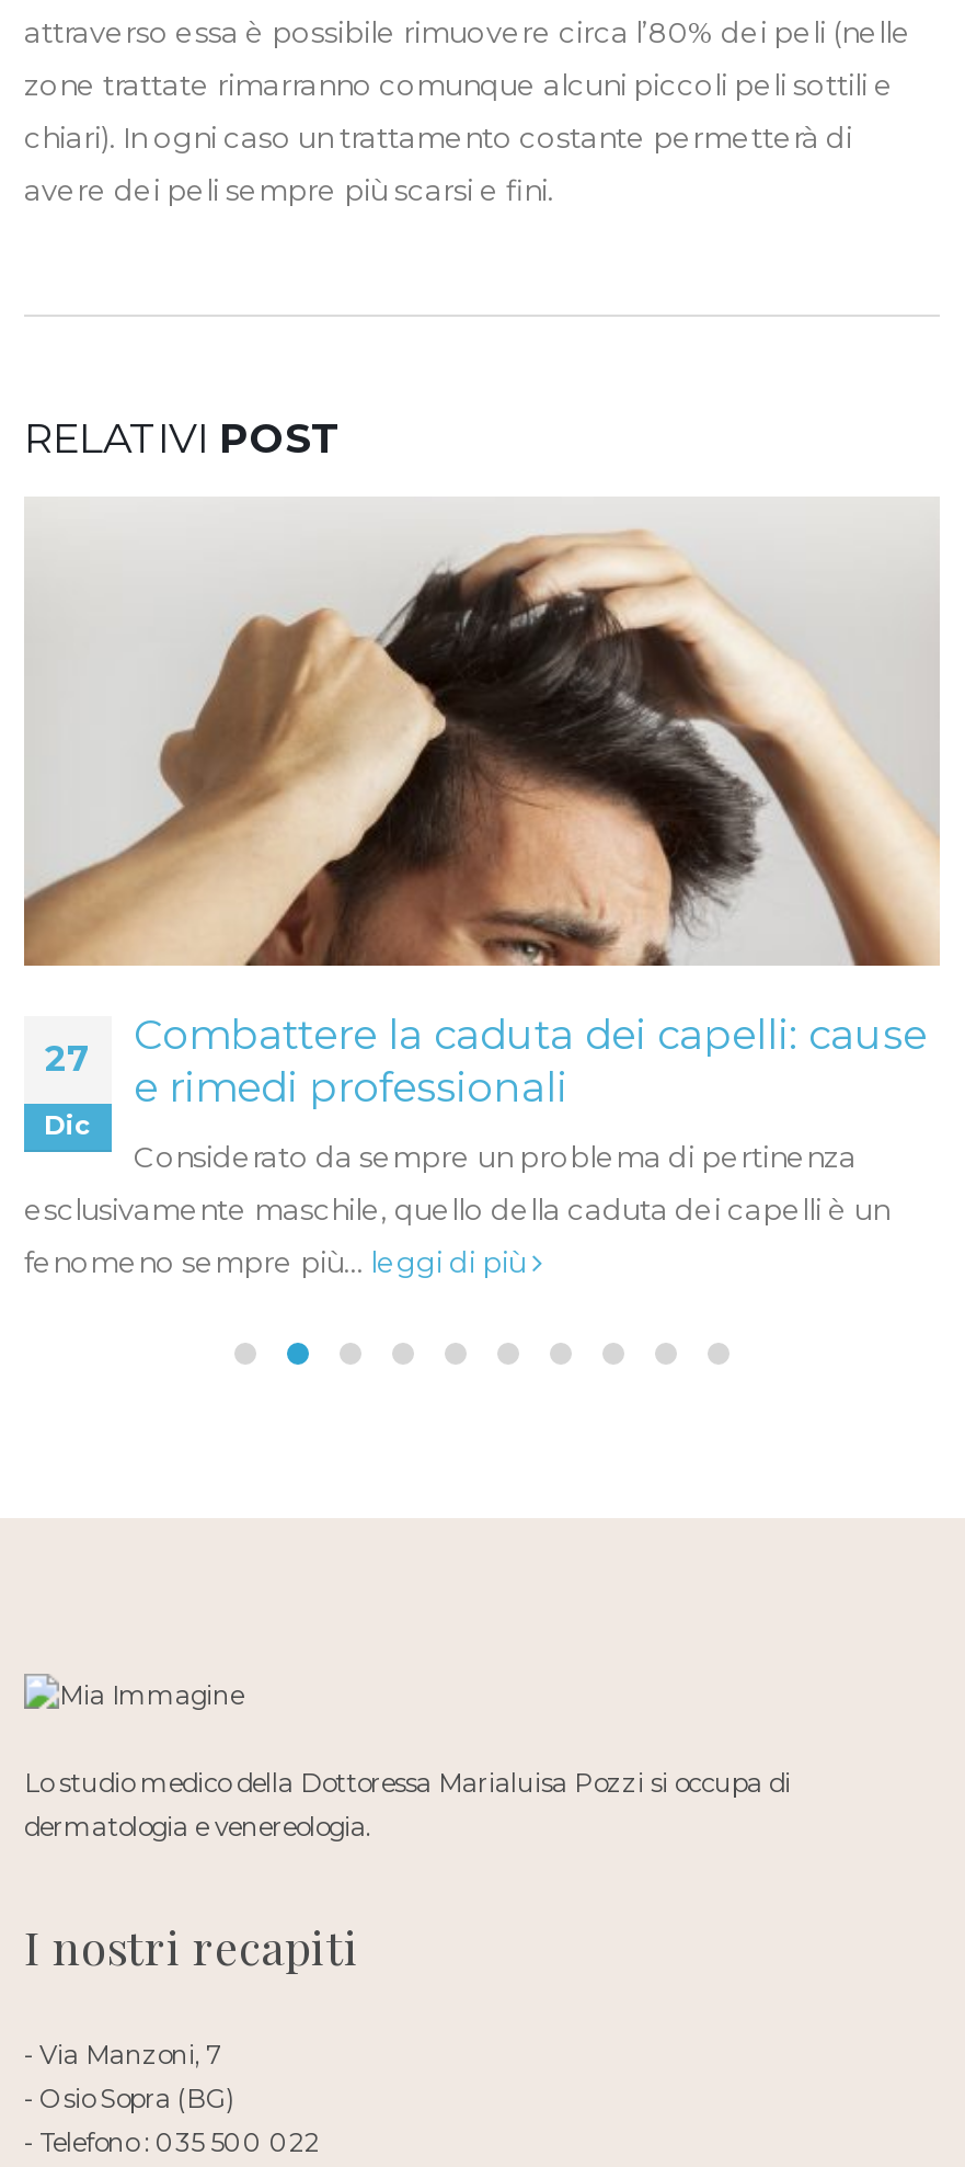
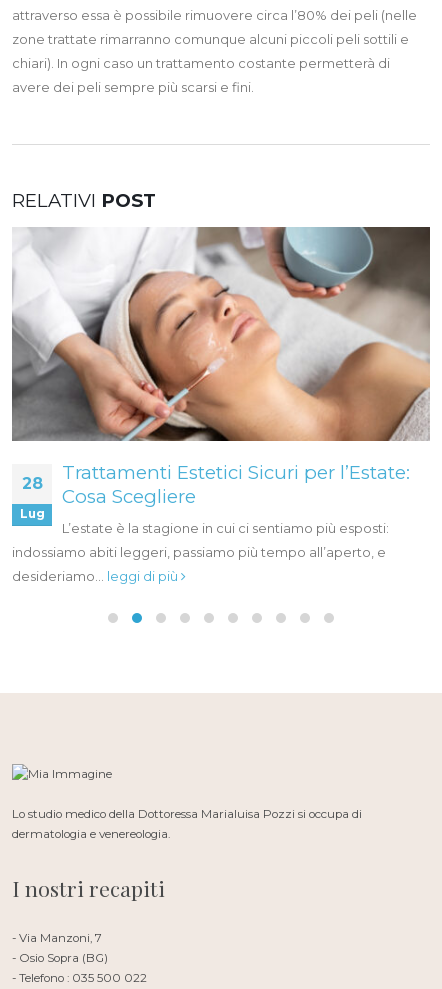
- [image]
- Combattere la caduta dei capelli: cause
- e rimedi professionali
+ [image]
+ Trattamenti Estetici Sicuri per l’Estate:
+ Cosa Scegliere

- 27
+ 28

- Dic
+ Lug

- Considerato da sempre un problema di pertinenza
+ L’estate è la stagione in cui ci sentiamo più esposti:

- esclusivamente maschile, quello della caduta dei capelli è un
+ indossiamo abiti leggeri, passiamo più tempo all’aperto, e

- fenomeno sempre più... leggi di più
+ desideriamo... leggi di più
